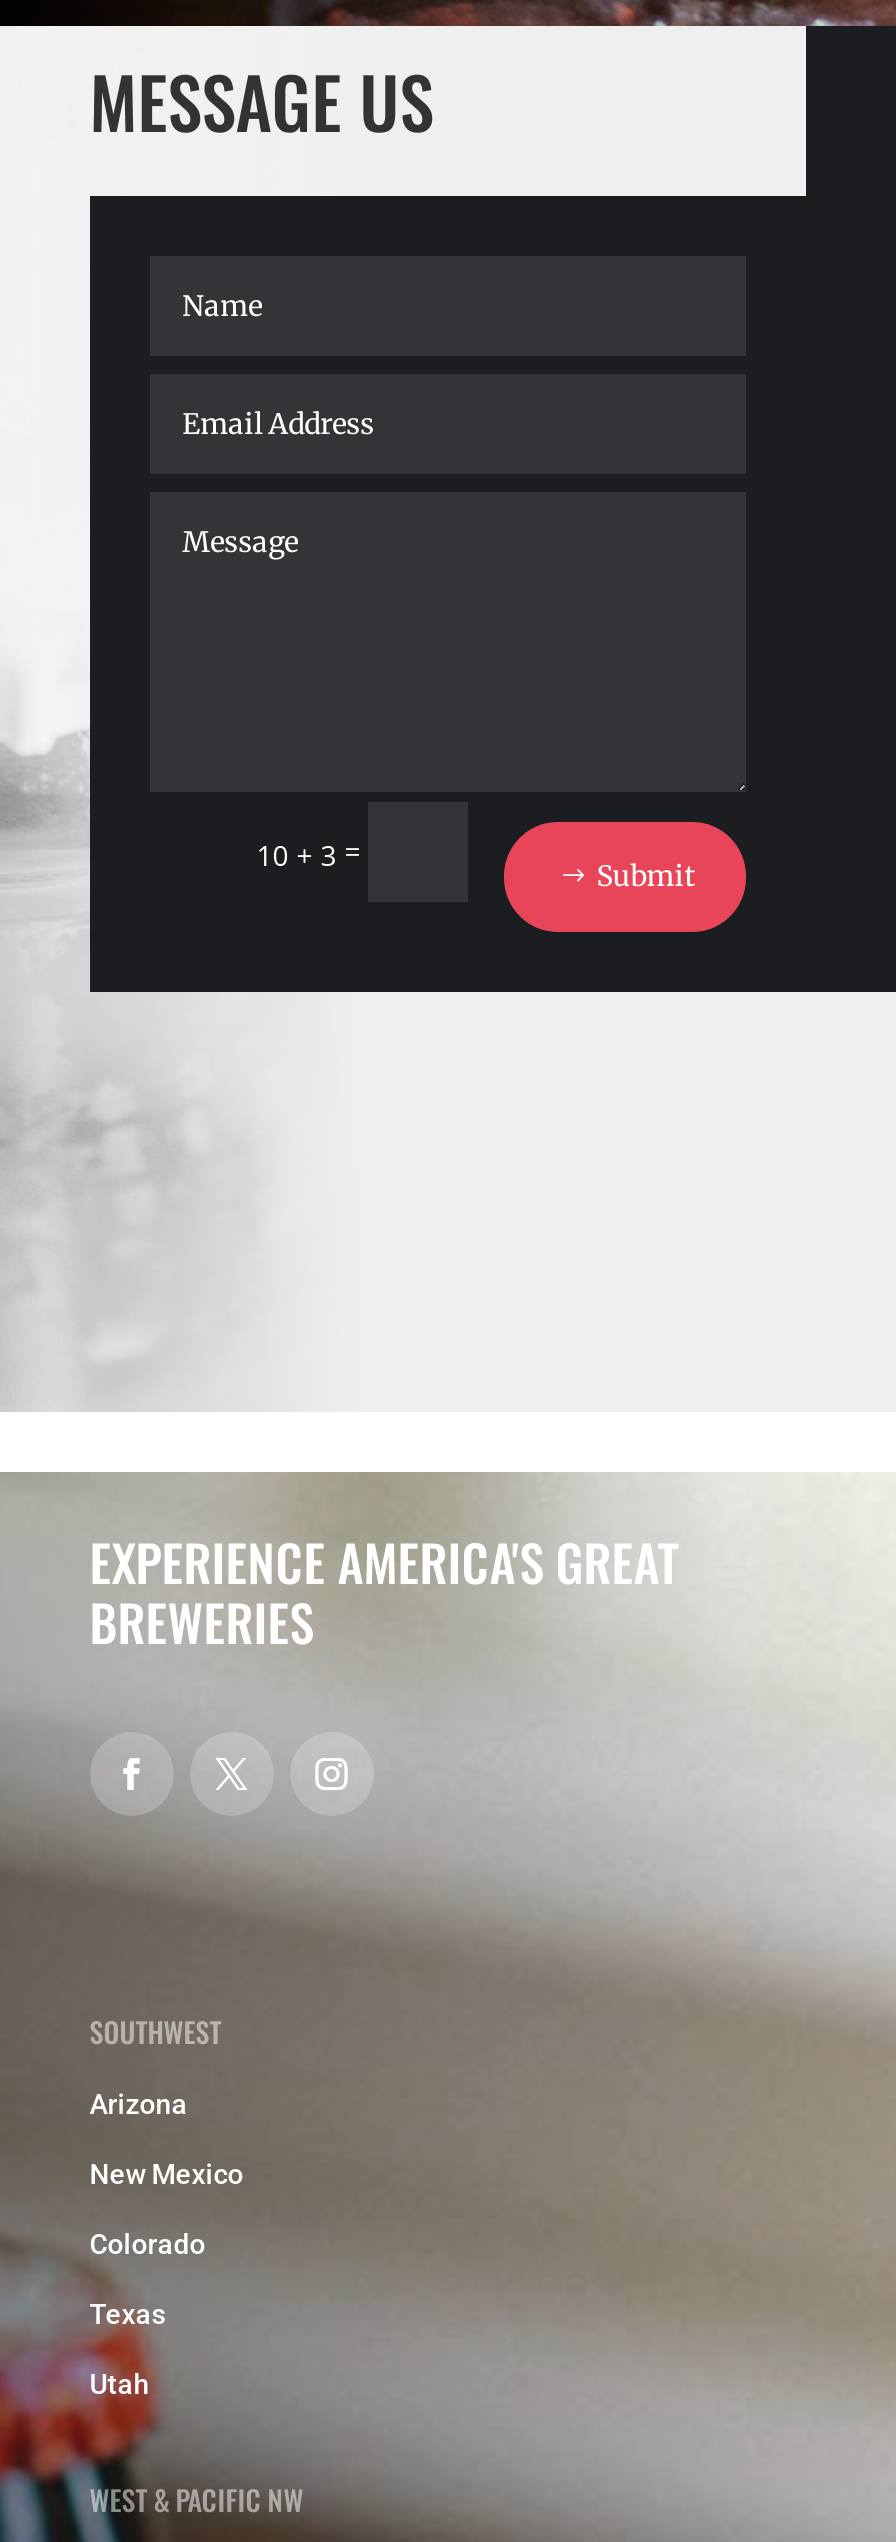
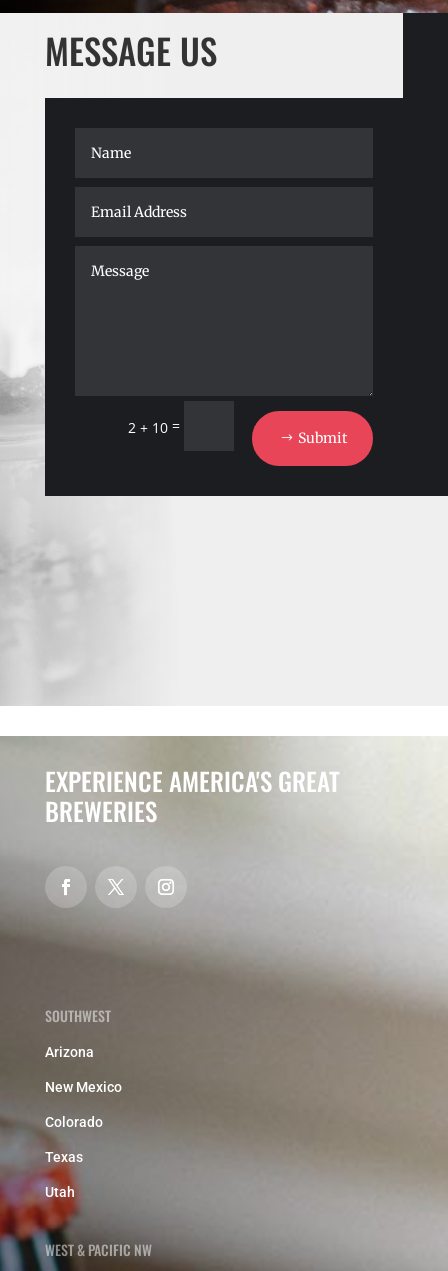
- 10 + 3 =
+ 2 + 10 =
